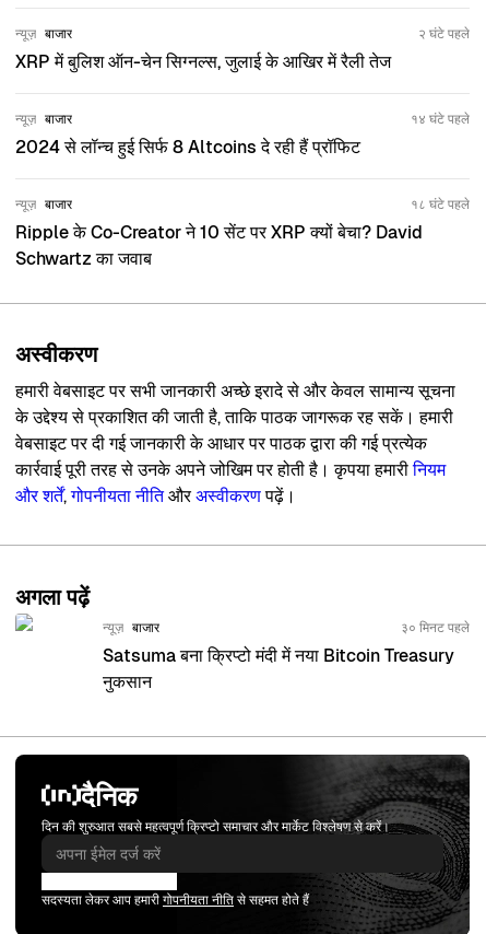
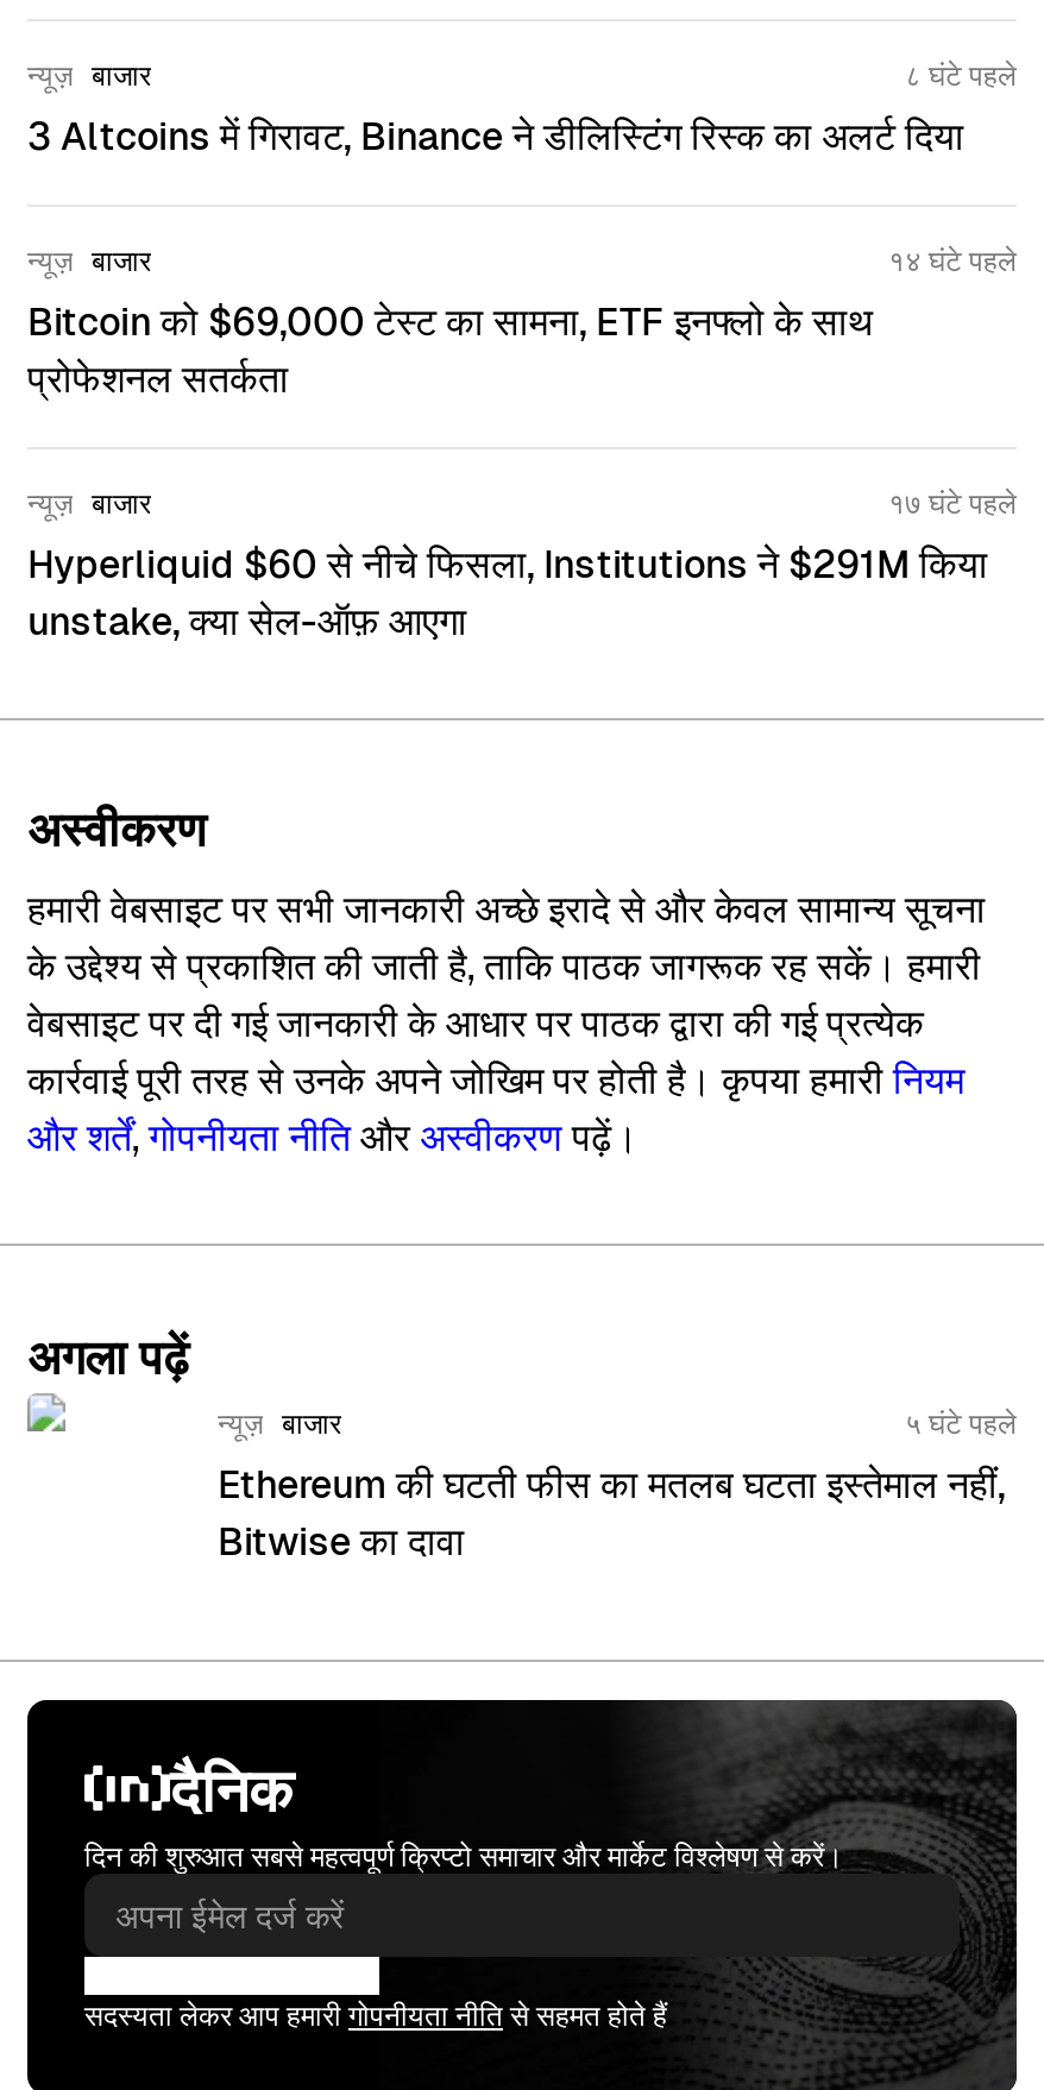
- २ घंटे पहले
- XRP में बुलिश ऑन-चेन सिग्नल्स, जुलाई के आखिर में रैली तेज
+ ८ घंटे पहले
+ 3 Altcoins में गिरावट, Binance ने डीलिस्टिंग रिस्क का अलर्ट दिया

- 2024 से लॉन्च हुई सिर्फ 8 Altcoins दे रही हैं प्रॉफिट
+ Bitcoin को $69,000 टेस्ट का सामना, ETF इनफ्लो के साथ
+ प्रोफेशनल सतर्कता

- १८ घंटे पहले
- Ripple के Co-Creator ने 10 सेंट पर XRP क्यों बेचा? David
- Schwartz का जवाब
+ १७ घंटे पहले
+ Hyperliquid $60 से नीचे फिसला, Institutions ने $291M किया
+ unstake, क्या सेल-ऑफ़ आएगा

- ३० मिनट पहले
- Satsuma बना क्रिप्टो मंदी में नया Bitcoin Treasury
- नुकसान
+ ५ घंटे पहले
+ Ethereum की घटती फीस का मतलब घटता इस्तेमाल नहीं,
+ Bitwise का दावा
